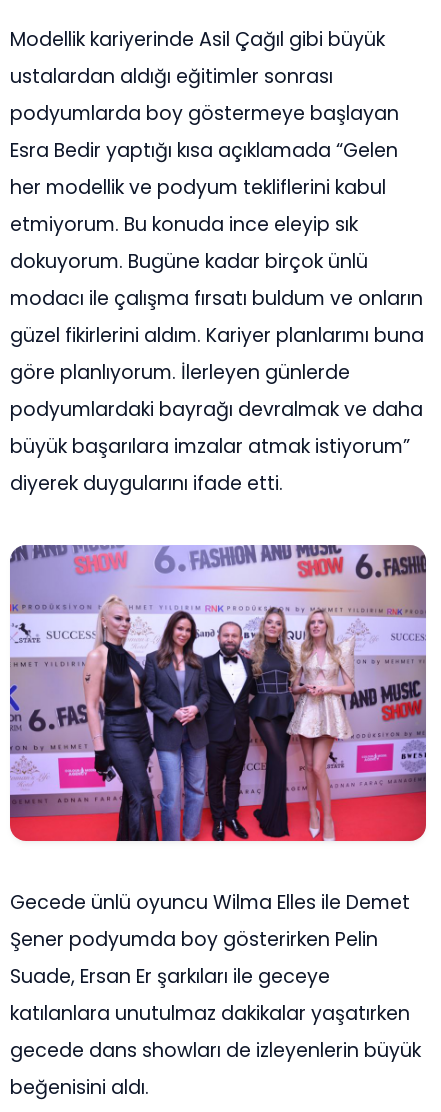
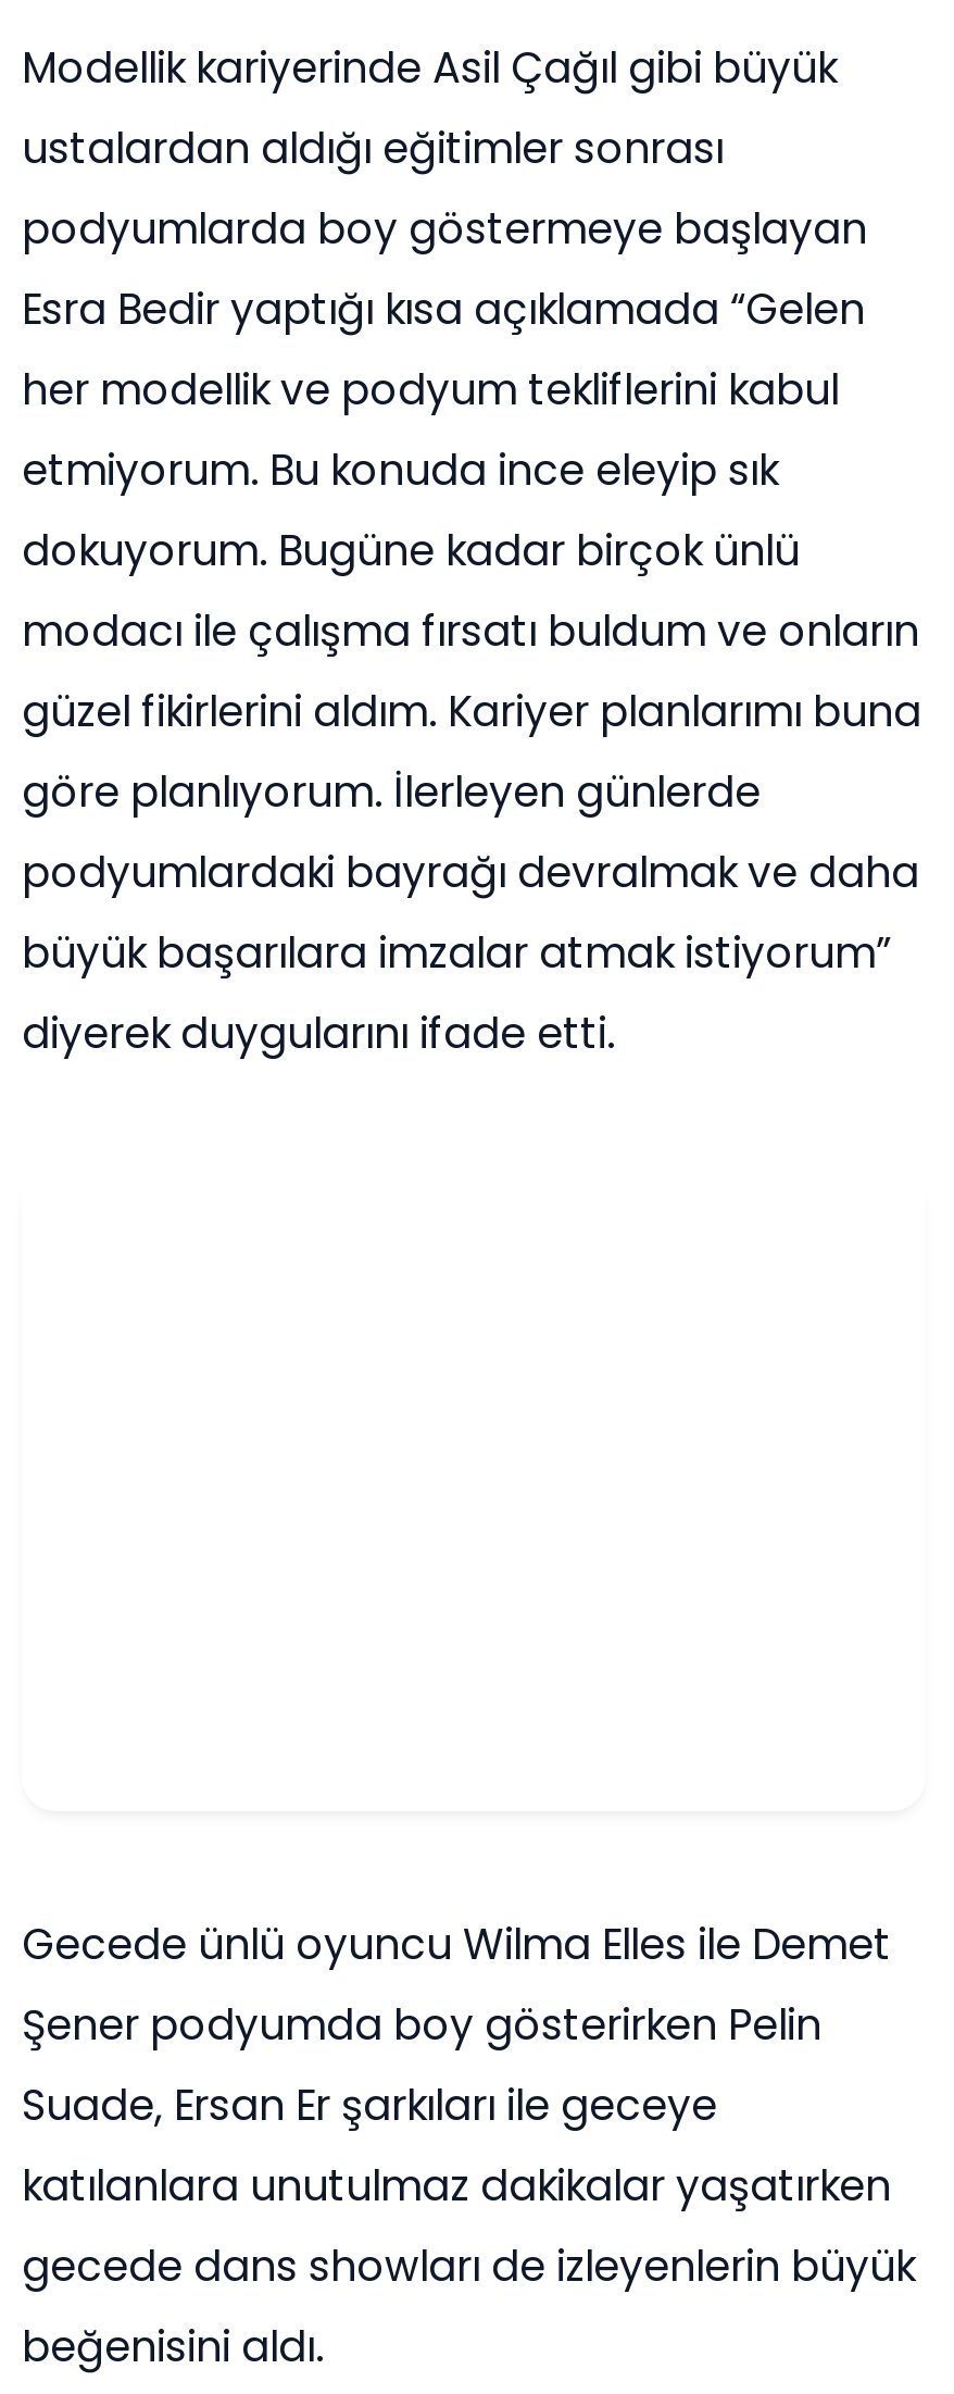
- [image]
